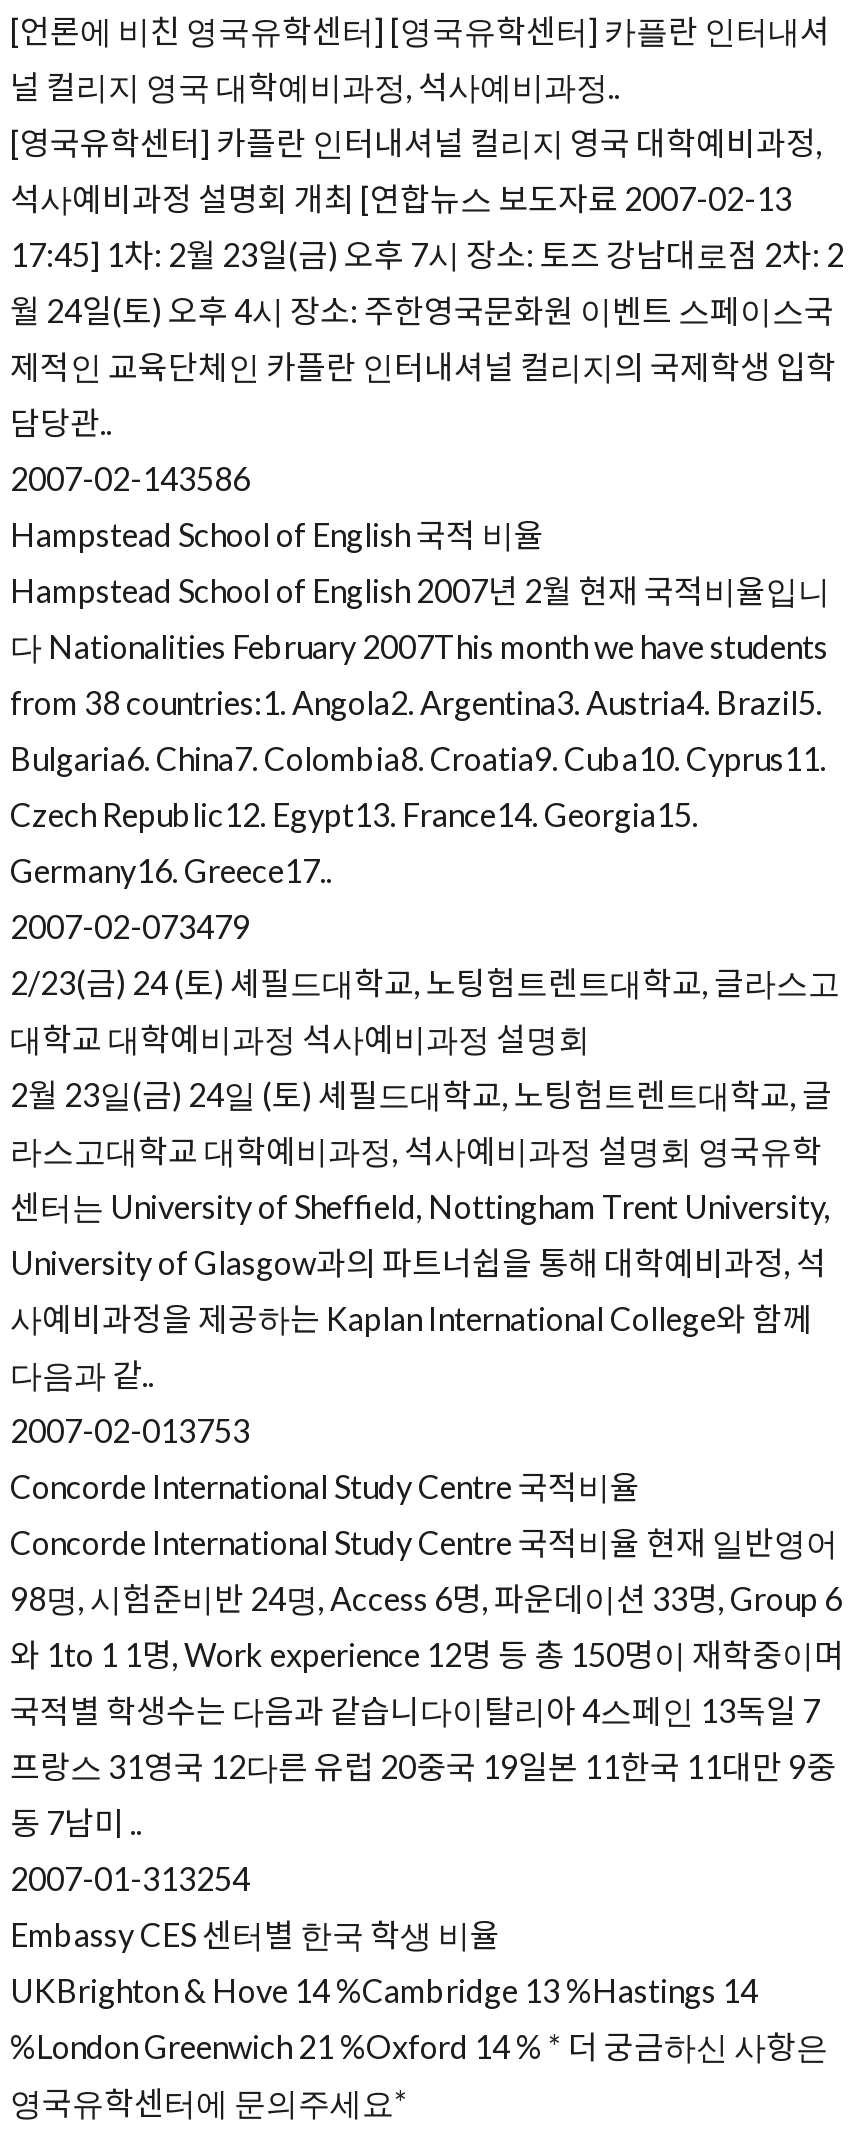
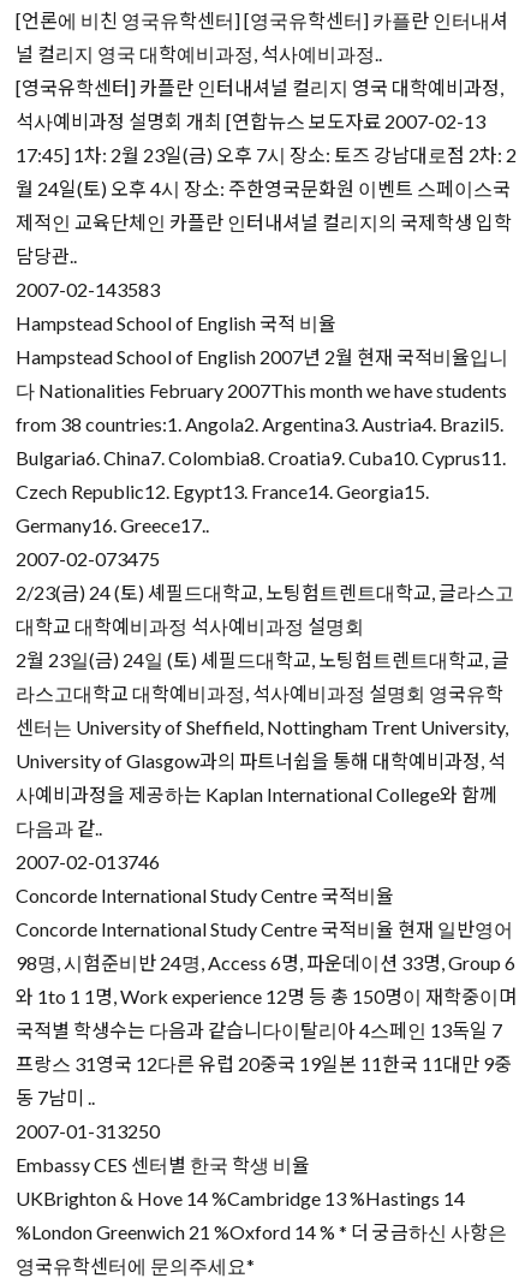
- 2007-02-143586
+ 2007-02-143583

- 2007-02-073479
+ 2007-02-073475

- 2007-02-01 3753
+ 2007-02-01 3746

- 2007-01-31 3254
+ 2007-01-31 3250
